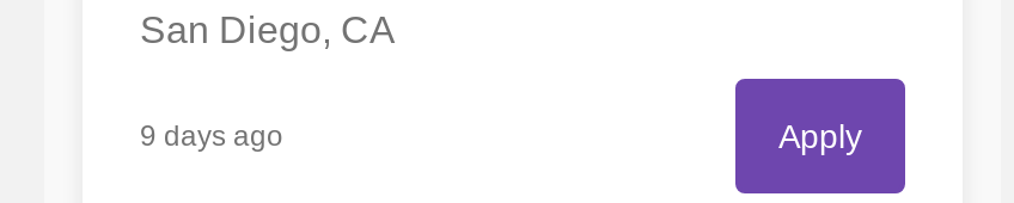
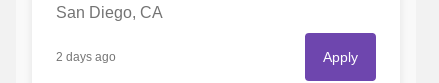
- 9 days ago
+ 2 days ago
